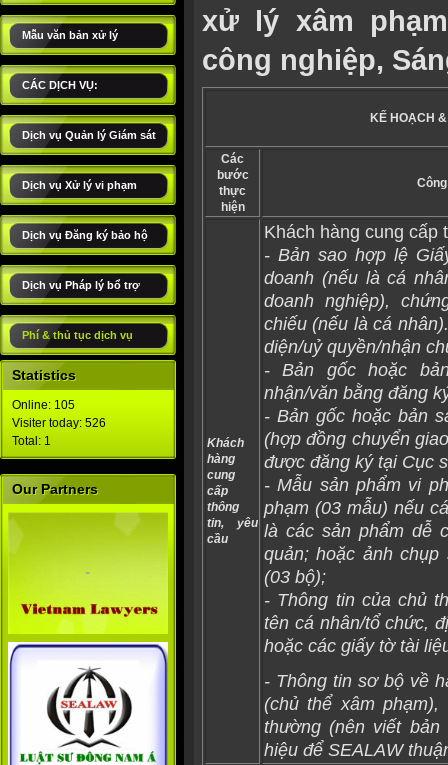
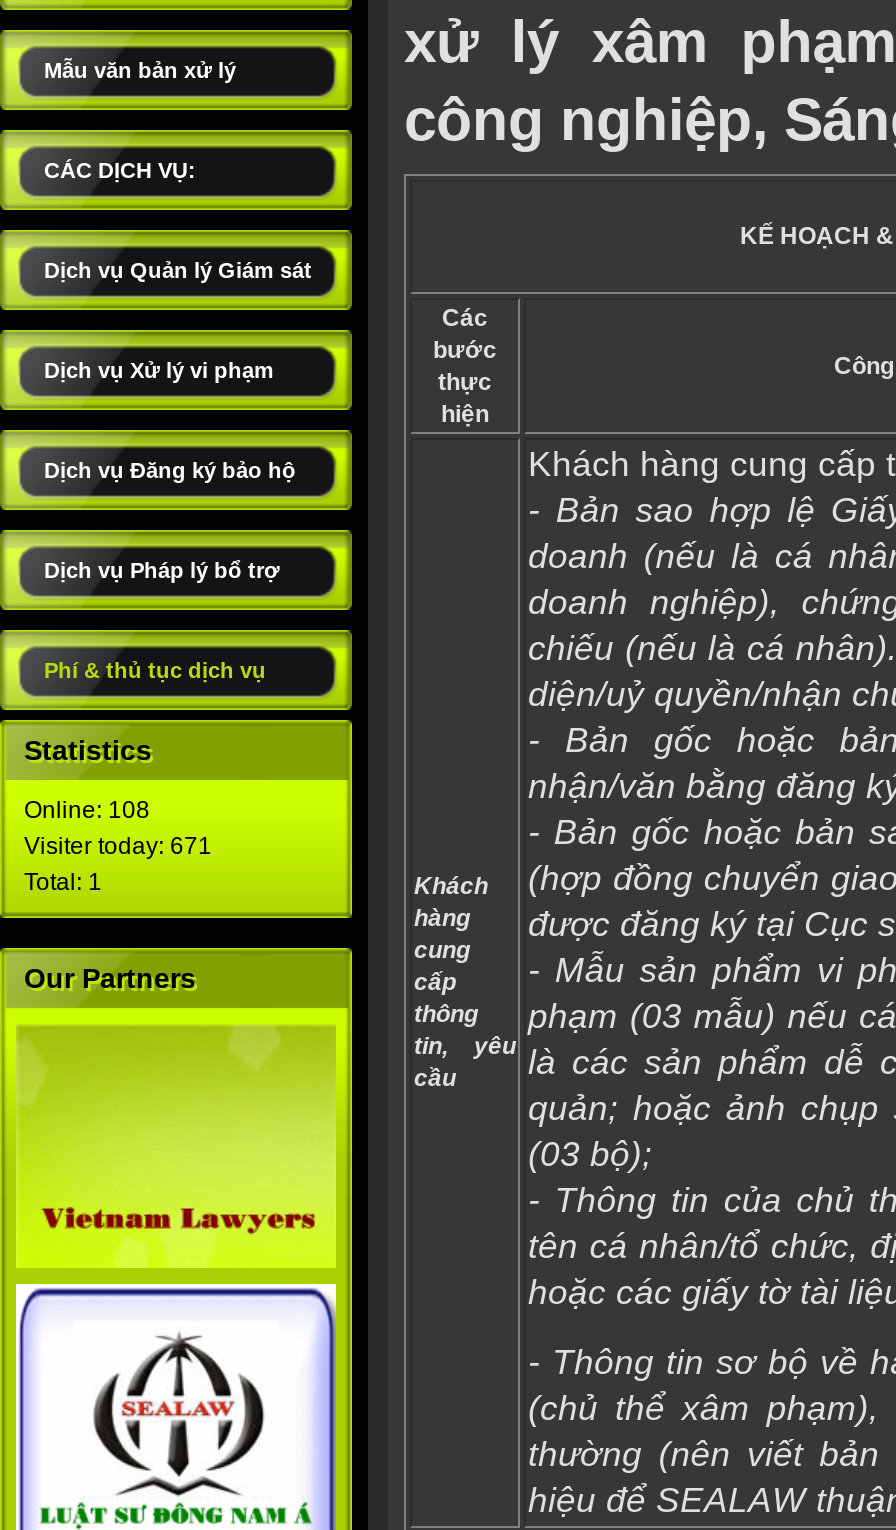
- Online: 105
+ Online: 108

- Visiter today: 526
+ Visiter today: 671
